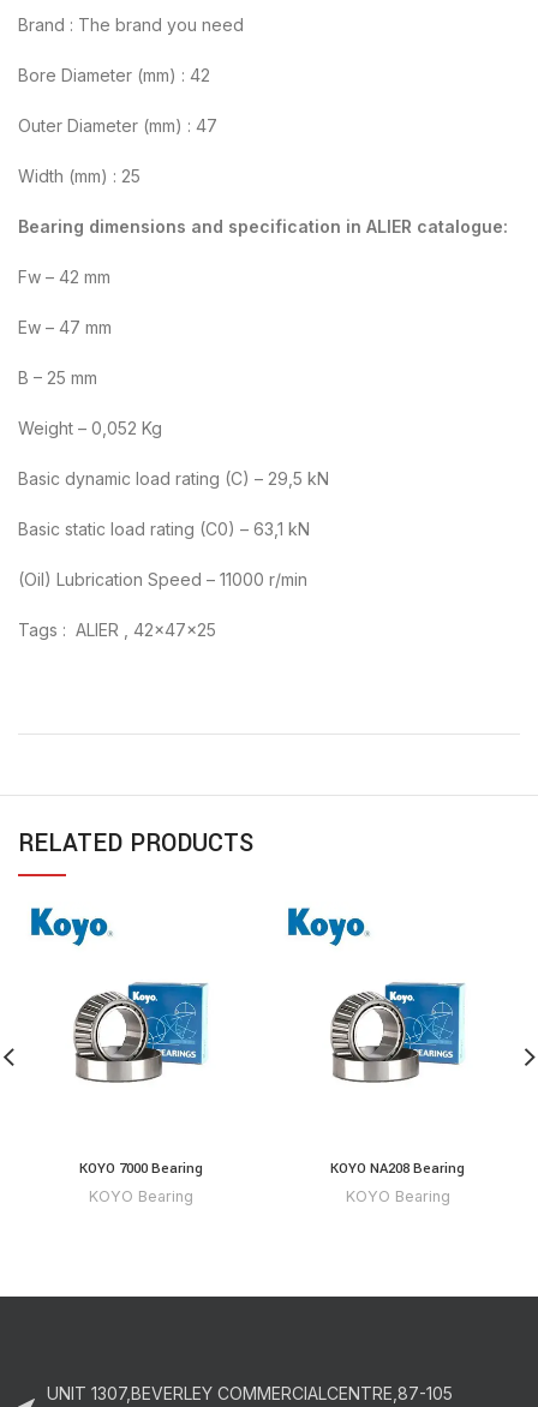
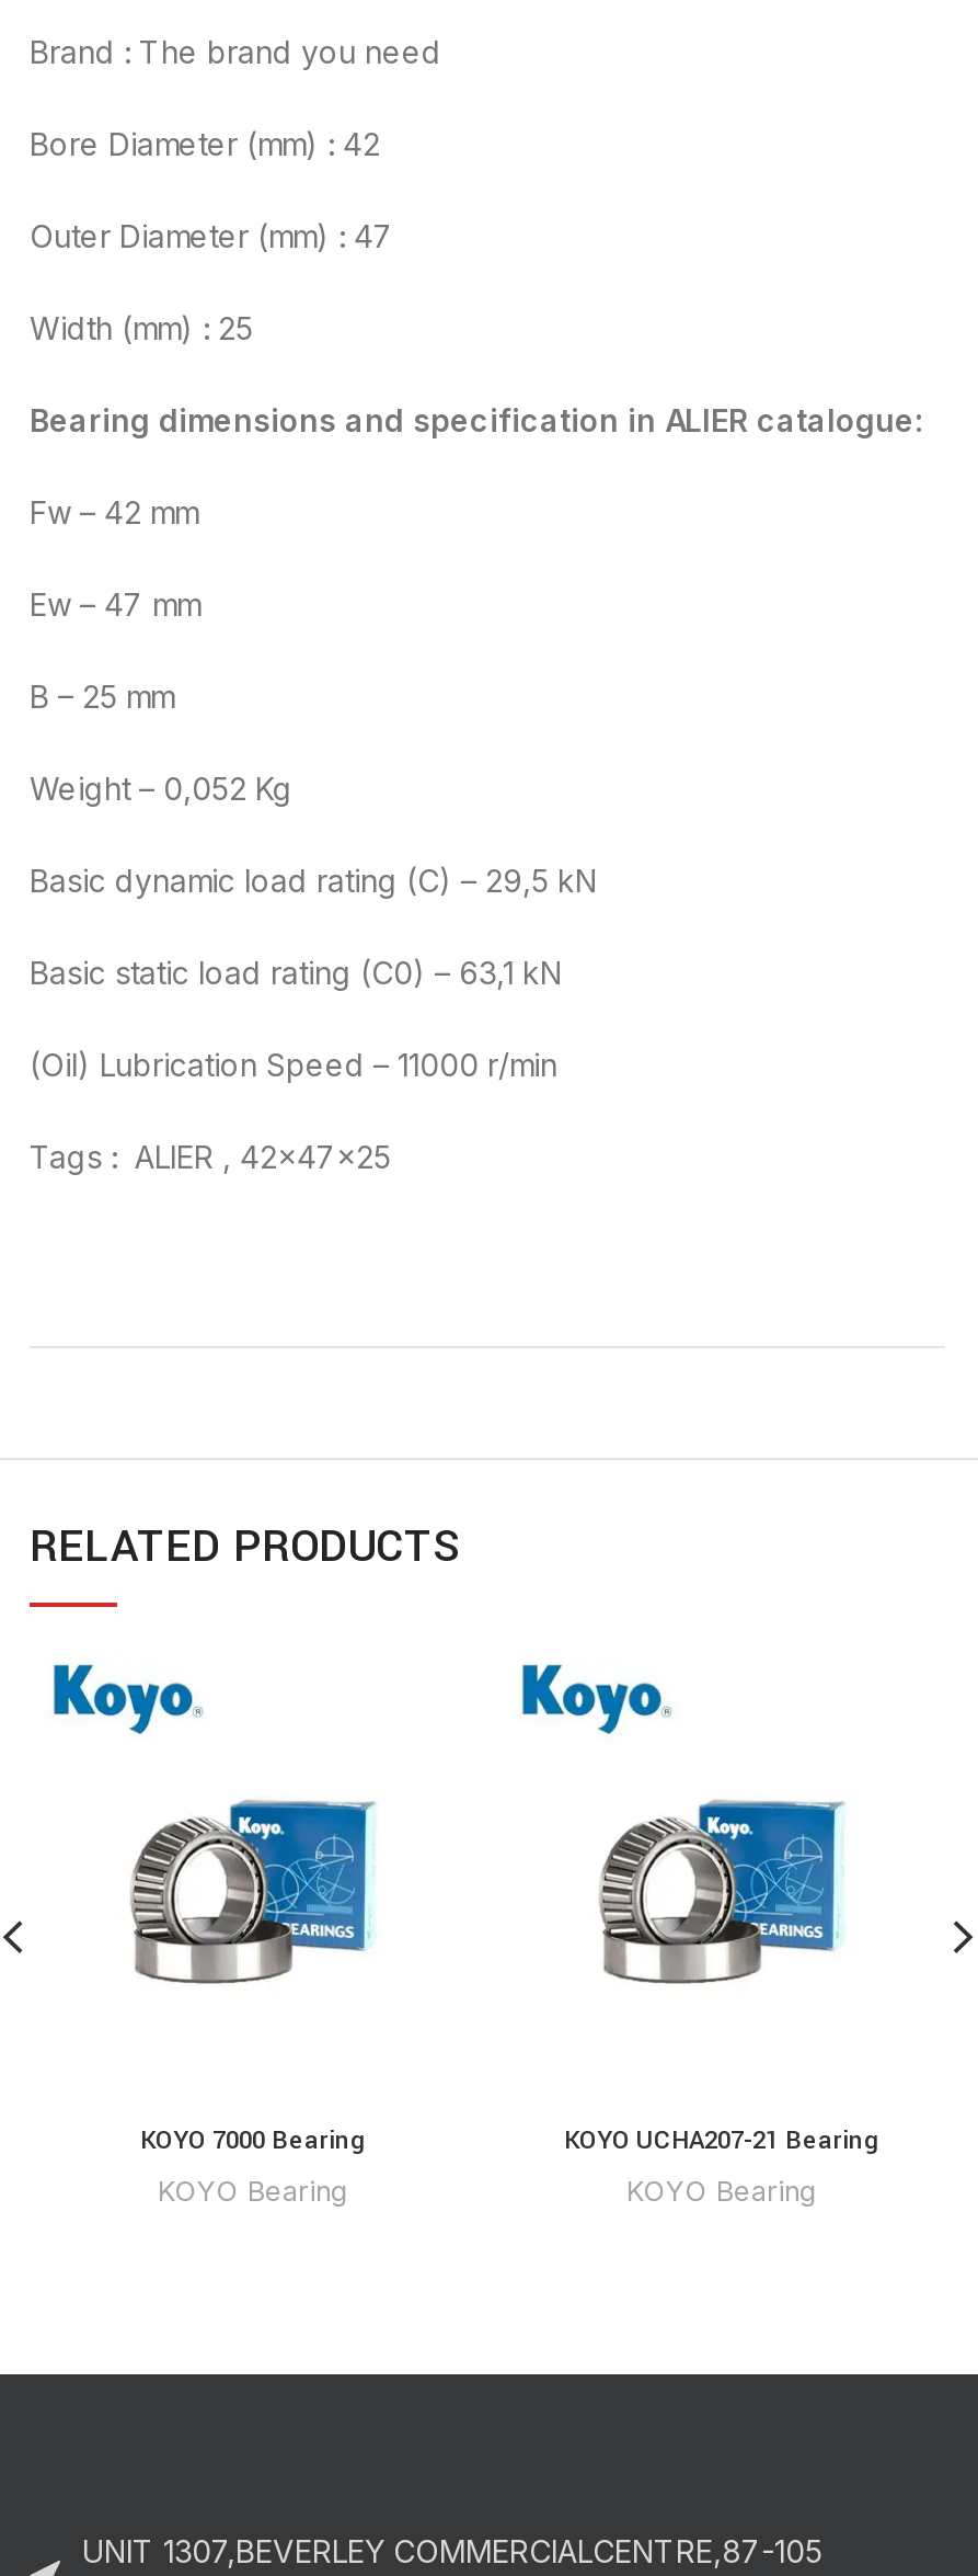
- KOYO NA208 Bearing
+ KOYO UCHA207-21 Bearing
